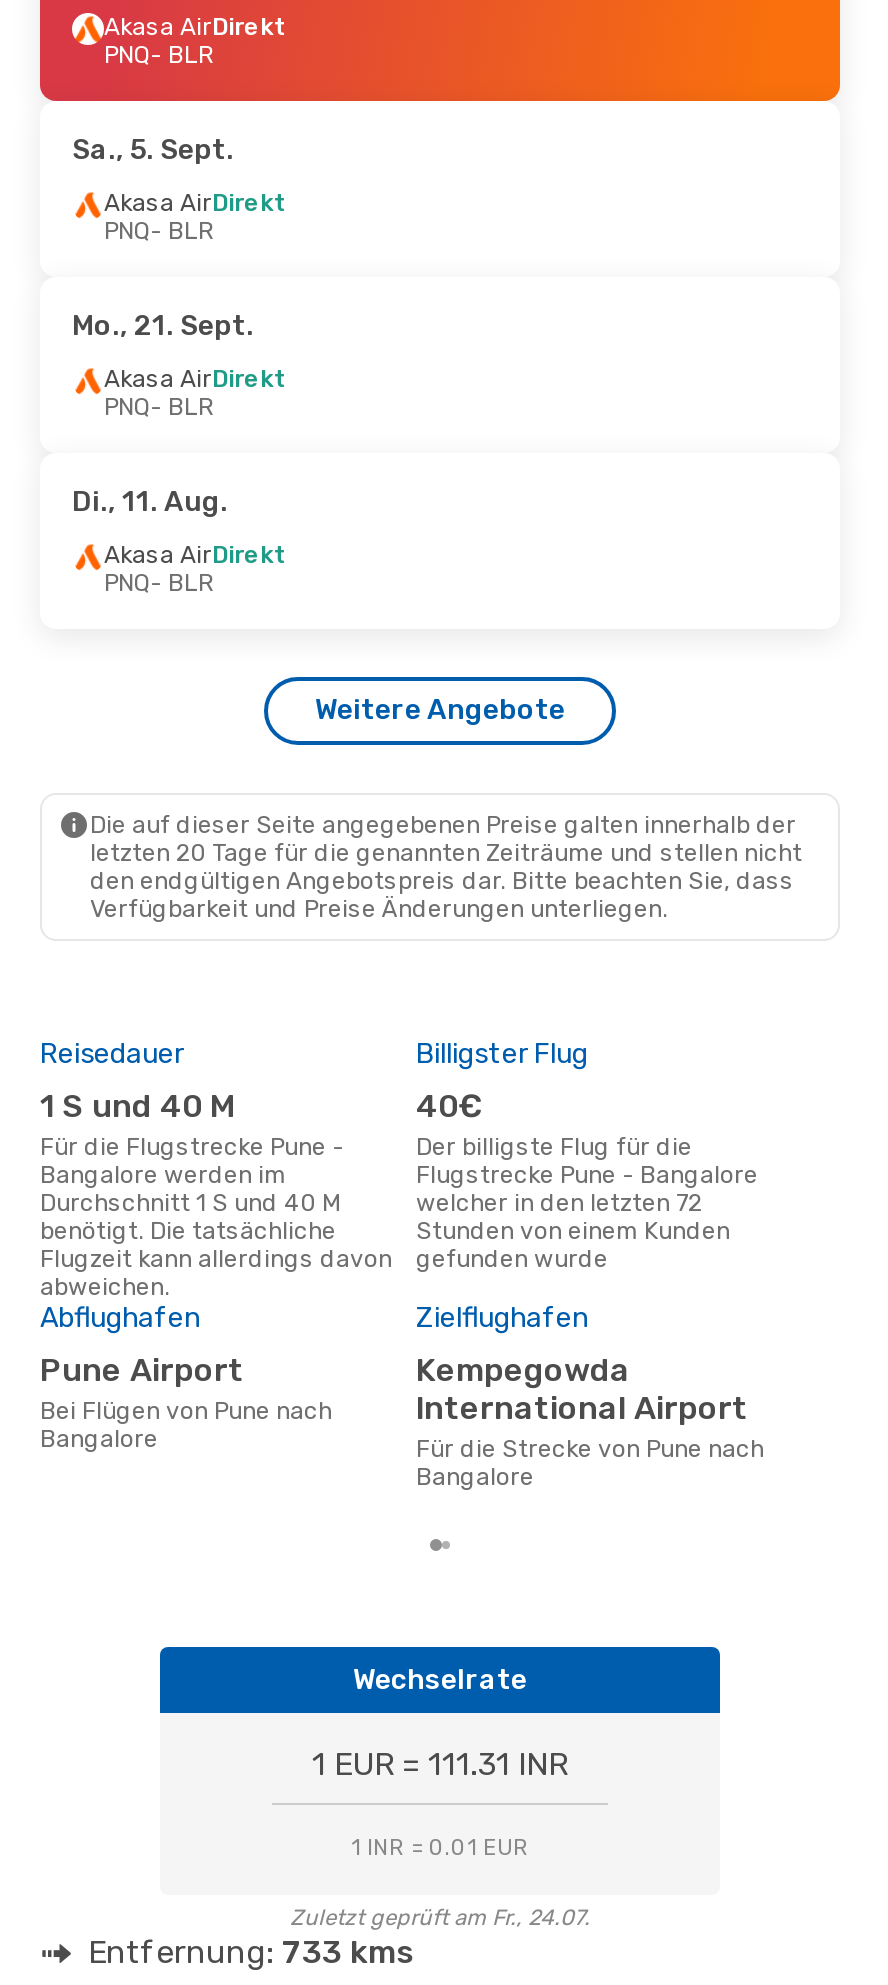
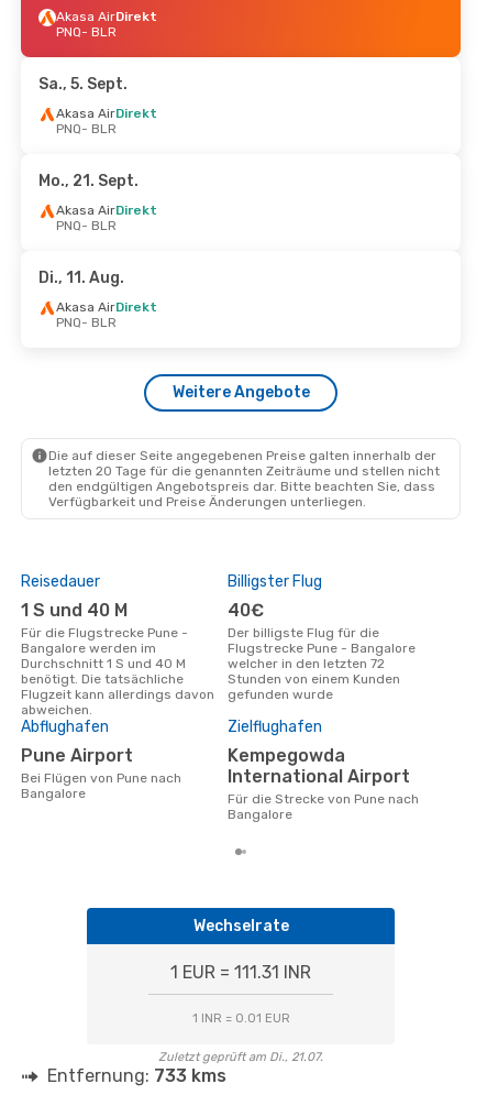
- Zuletzt geprüft am Fr., 24.07.
+ Zuletzt geprüft am Di., 21.07.
